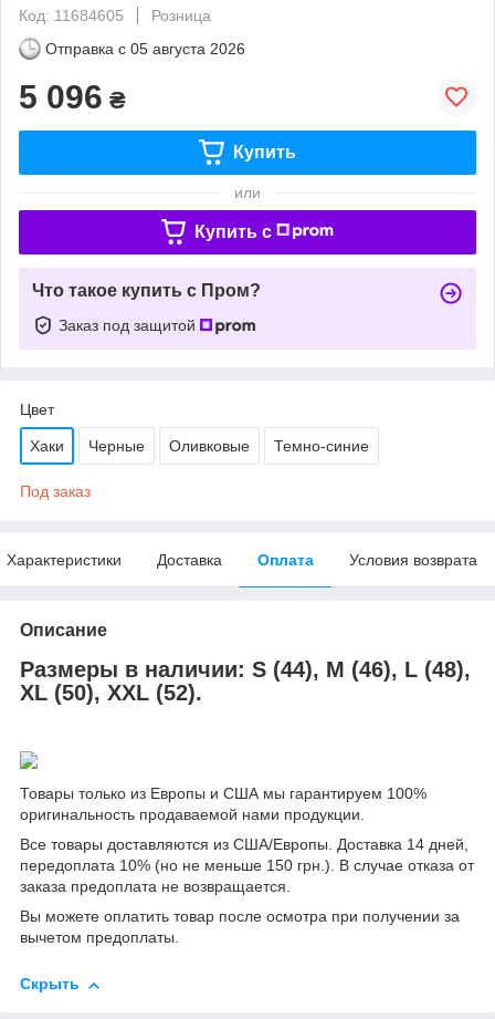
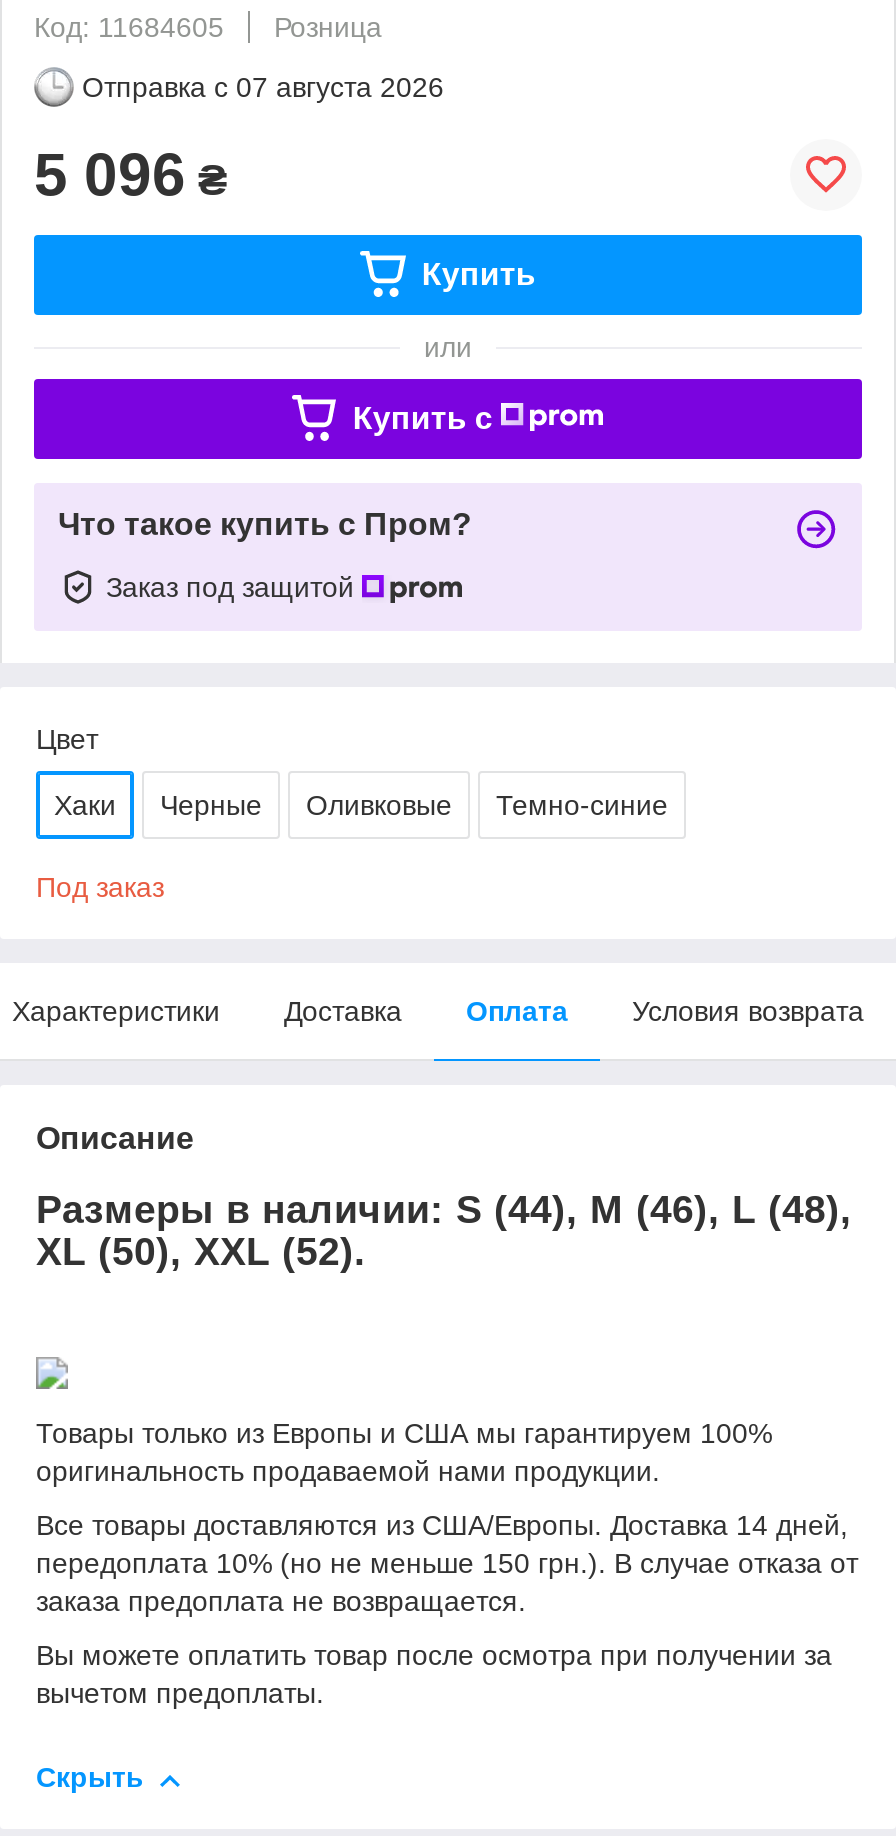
- Отправка с 05 августа 2026
+ Отправка с 07 августа 2026
